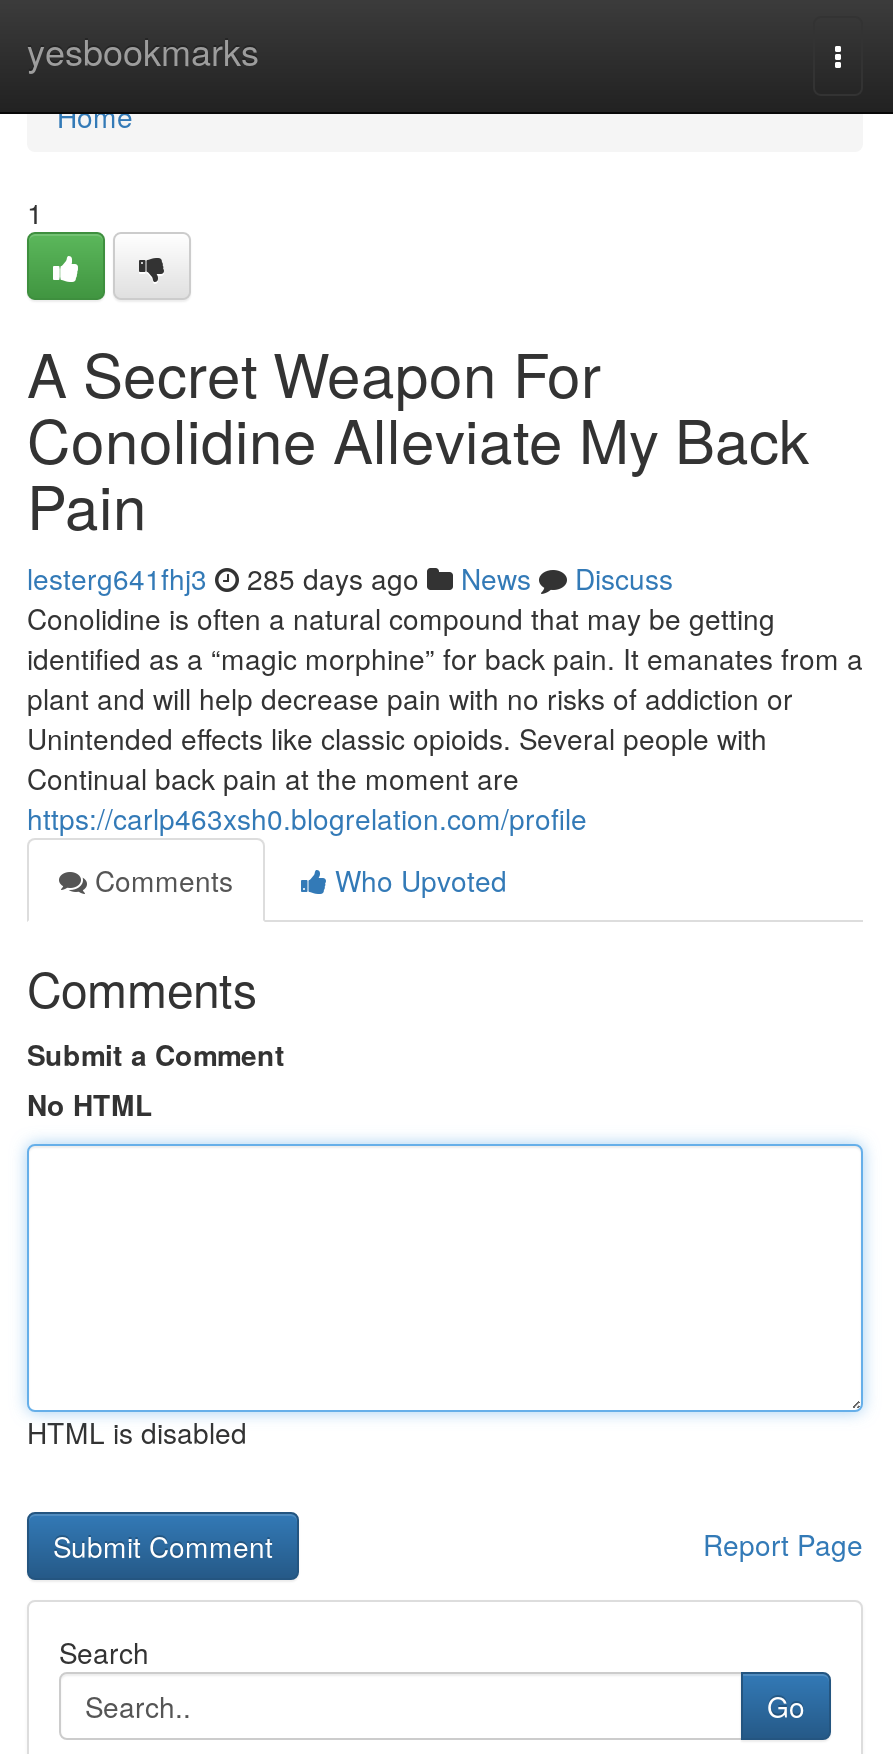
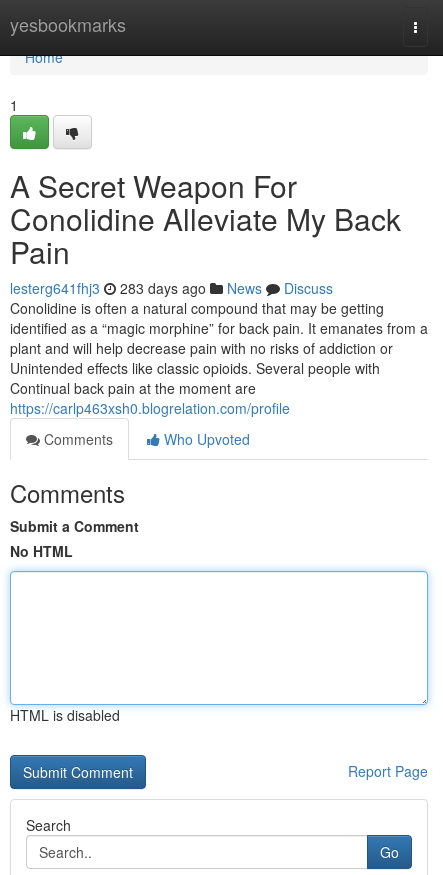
- lesterg641fhj3 285 days ago News Discuss
+ lesterg641fhj3 283 days ago News Discuss
